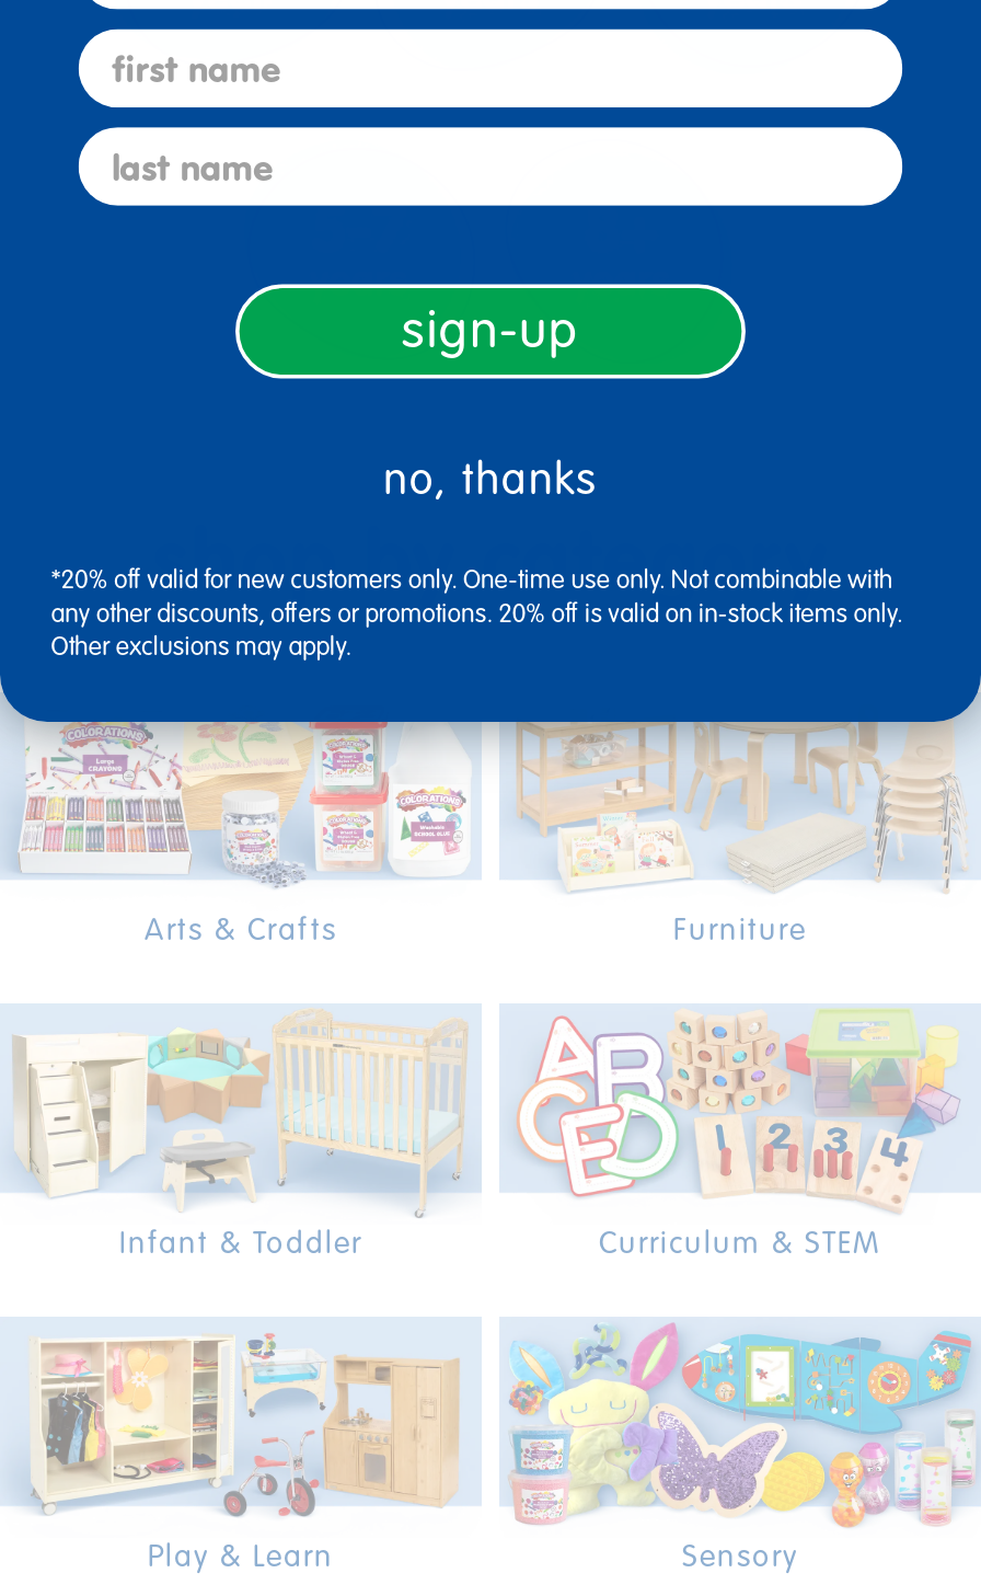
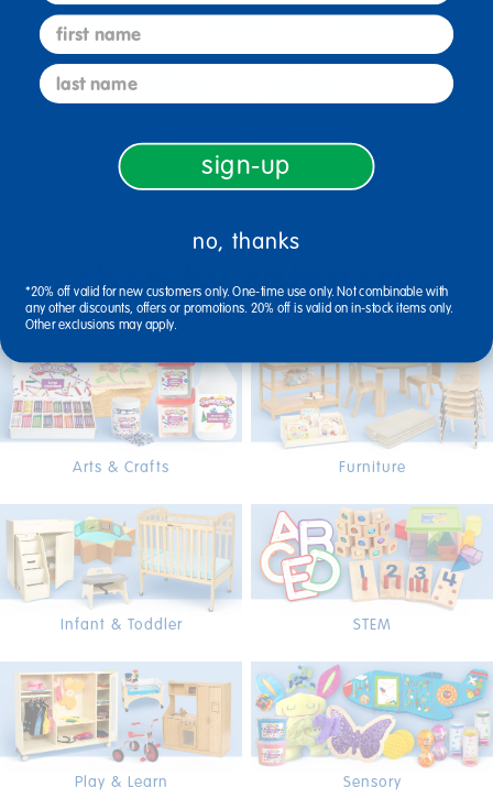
- Curriculum & STEM
+ STEM
